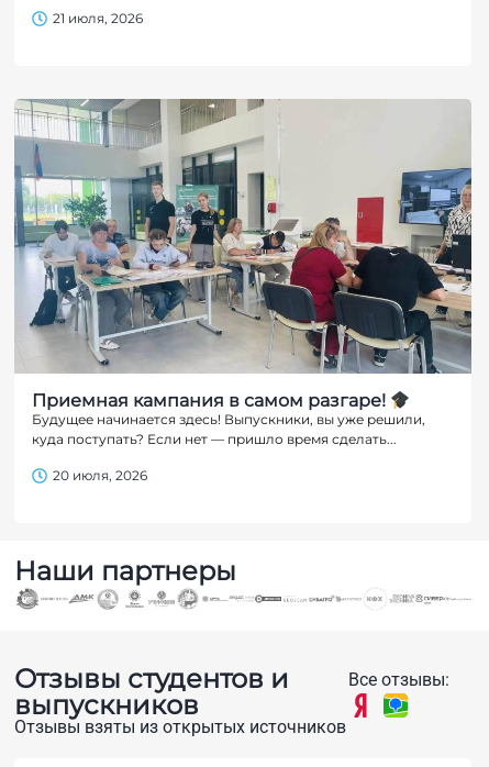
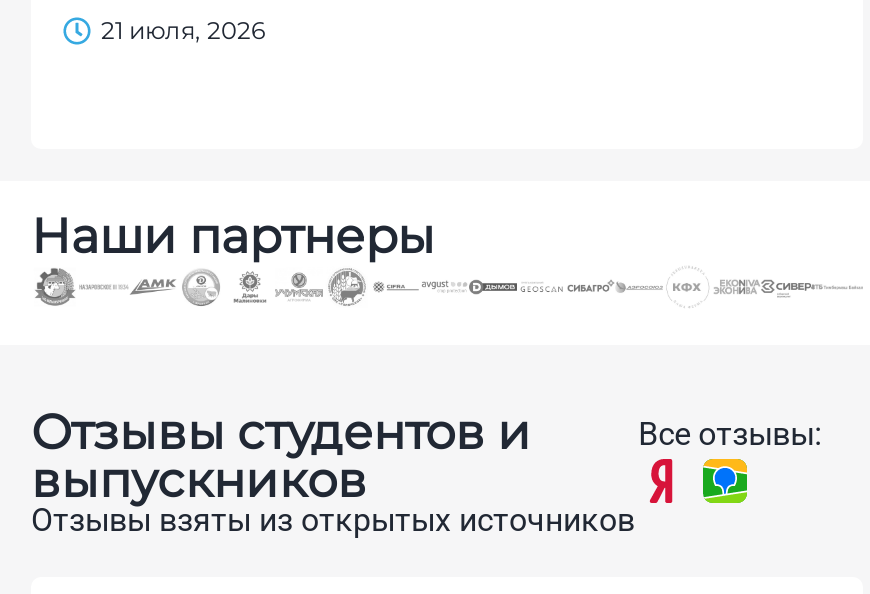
- [image]
- Приемная кампания в самом разгаре!
- Будущее начинается здесь! Выпускники, вы уже решили,
- куда поступать? Если нет — пришло время сделать...
- 20 июля, 2026
